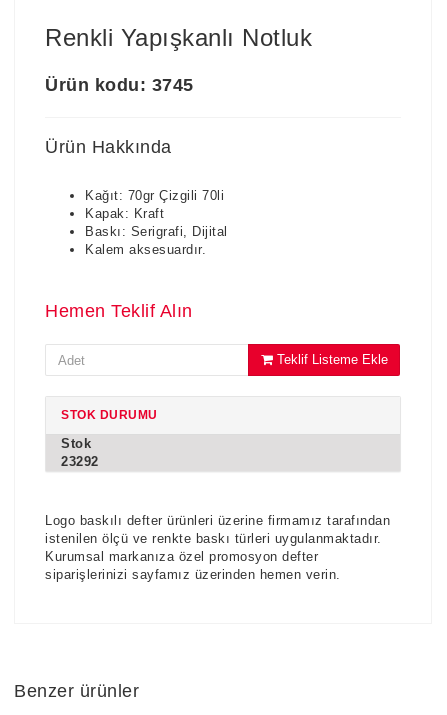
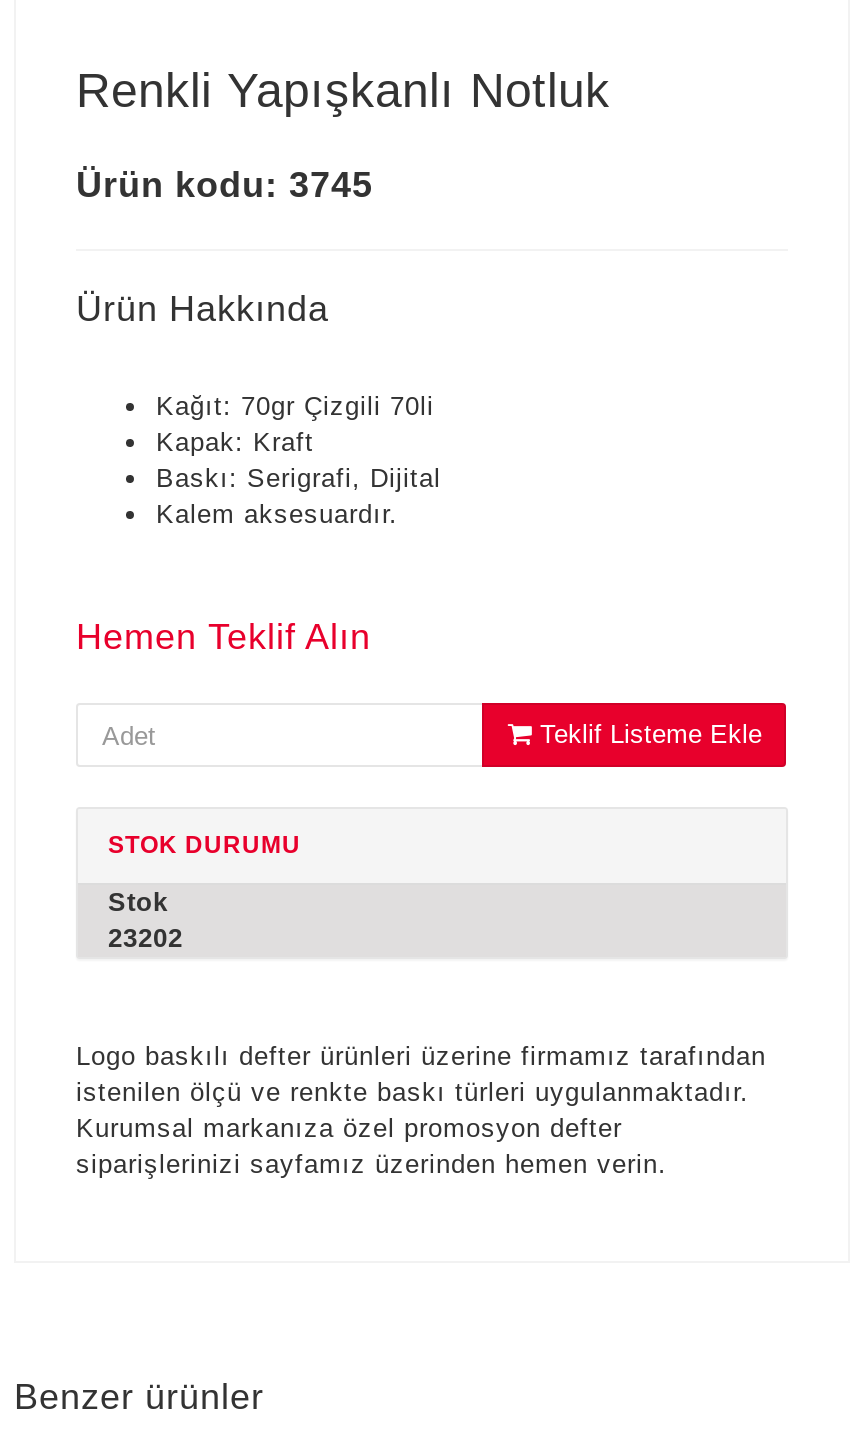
- 23292
+ 23202
